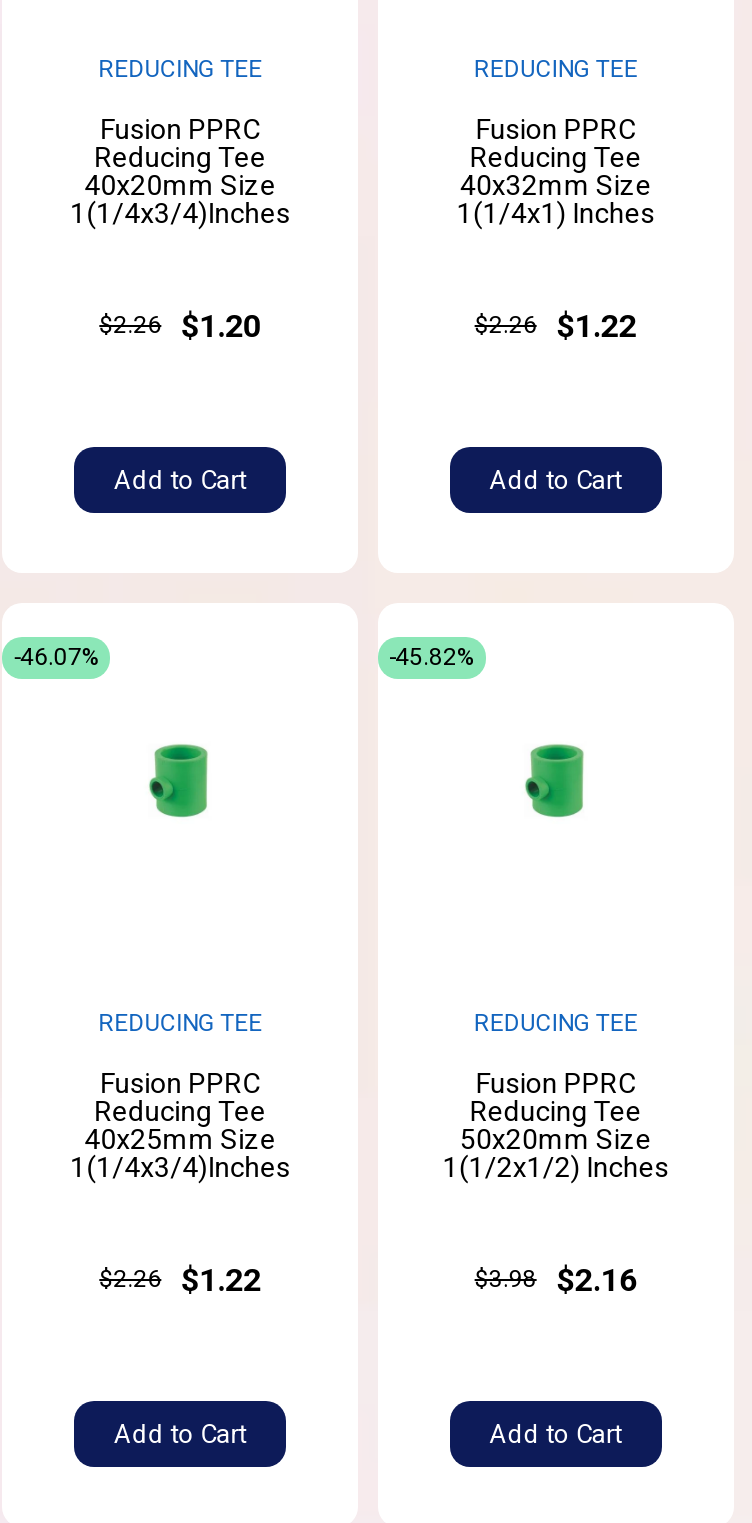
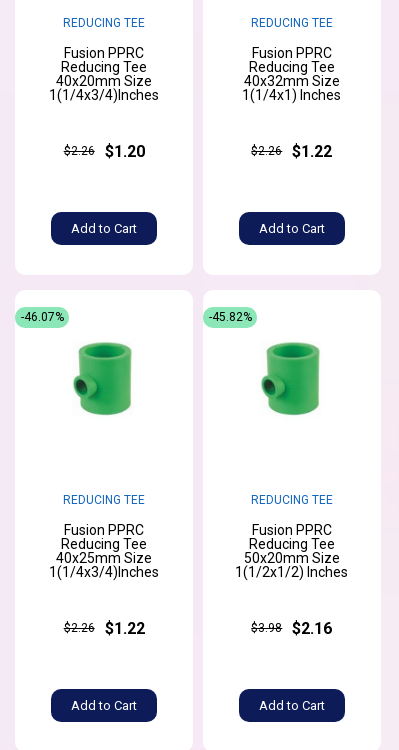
- [image]
+ [image]

- [image]
+ [image]
